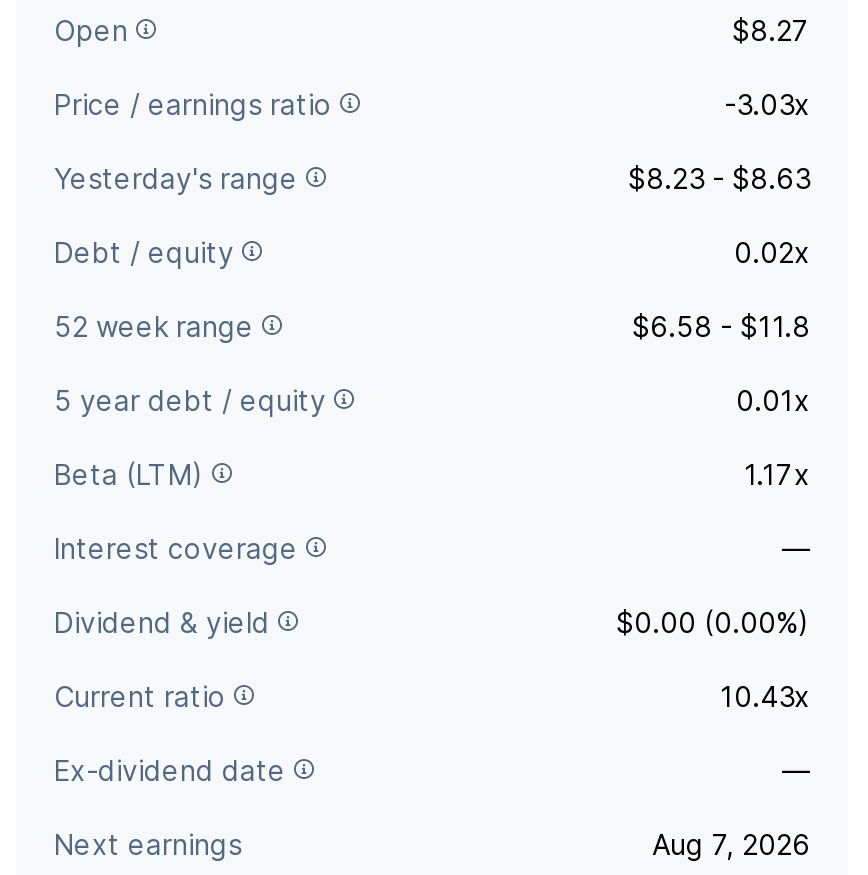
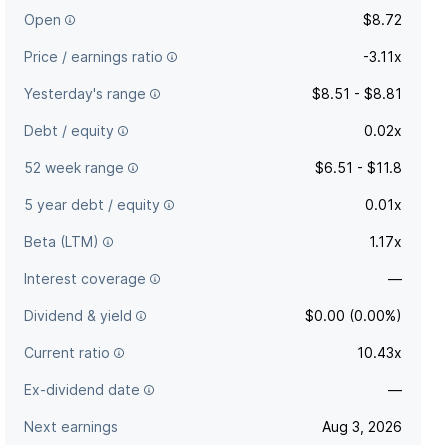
- $8.27
+ $8.72

- -3.03x
+ -3.11x

- $8.23 - $8.63
+ $8.51 - $8.81

- $6.58 - $11.8
+ $6.51 - $11.8

- Aug 7, 2026
+ Aug 3, 2026
